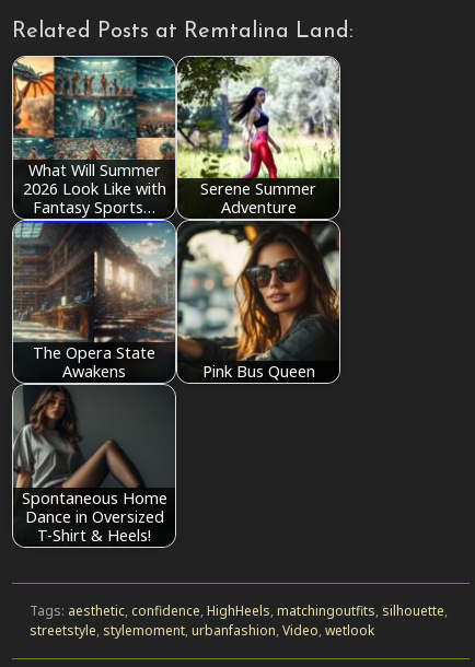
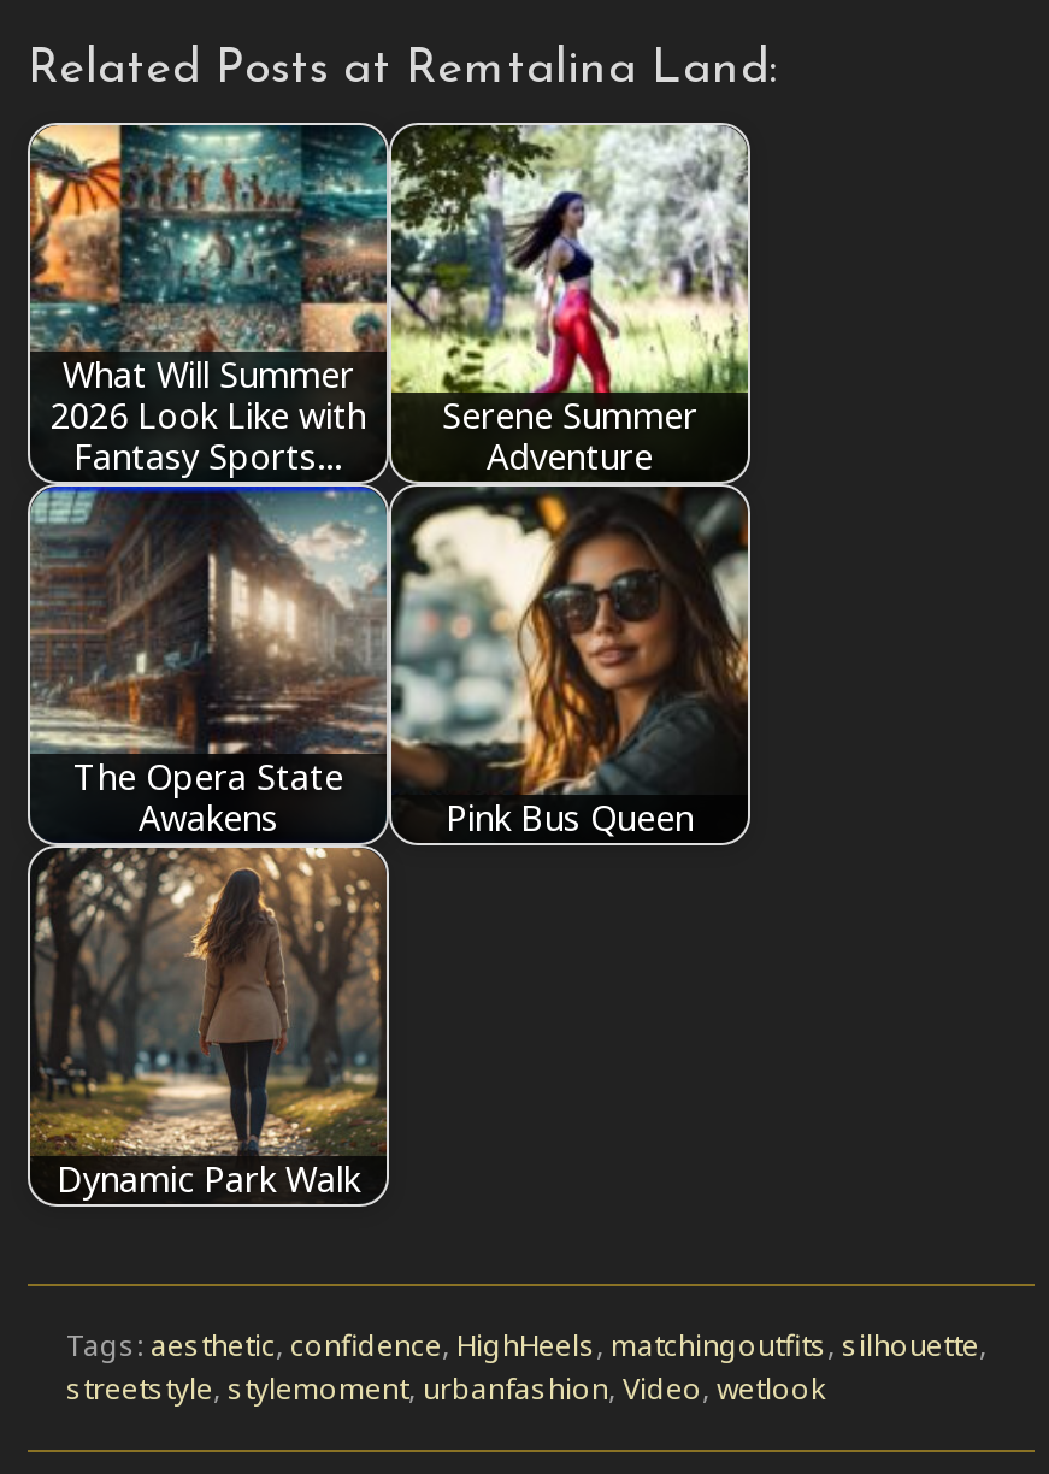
- [image]
+ [image]

- Spontaneous Home
- Dance in Oversized
- T-Shirt & Heels!
+ Dynamic Park Walk
